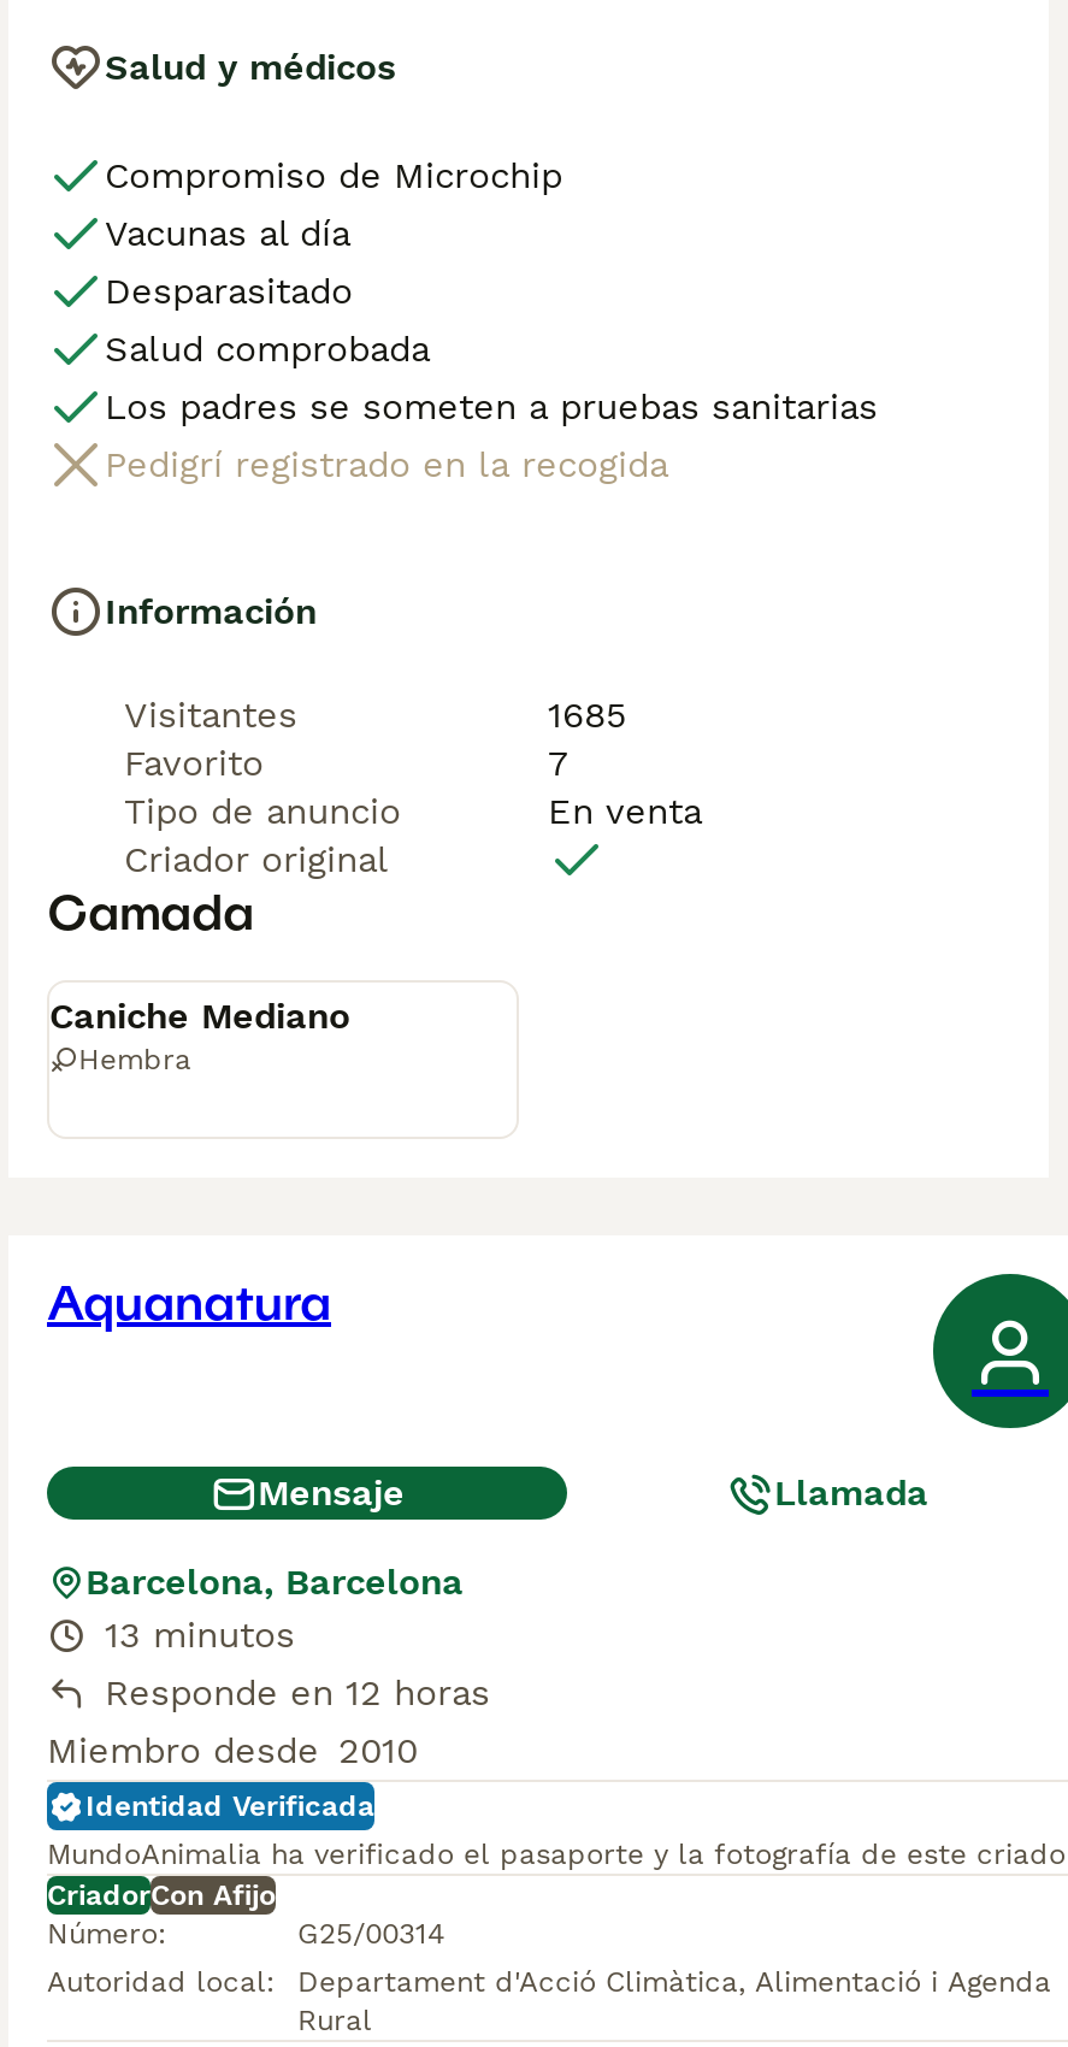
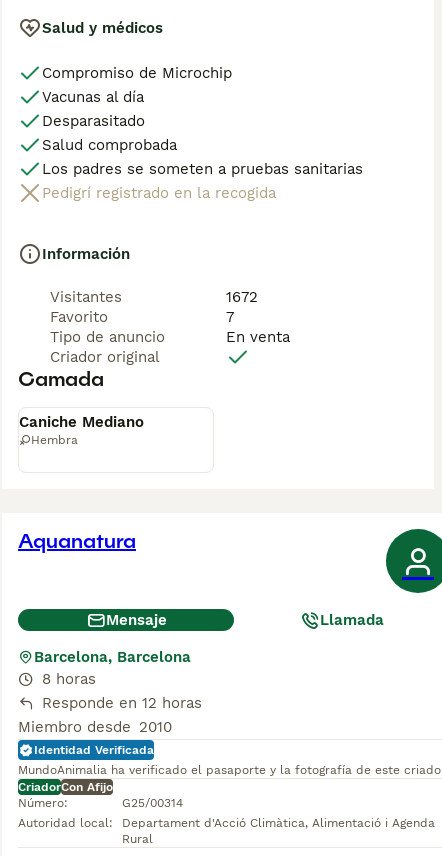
- 1685
+ 1672

- 13 minutos
+ 8 horas
